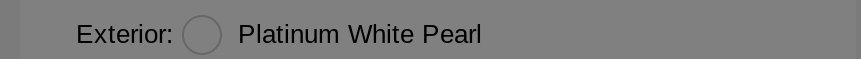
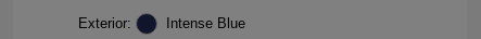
- Platinum White Pearl
+ Intense Blue
